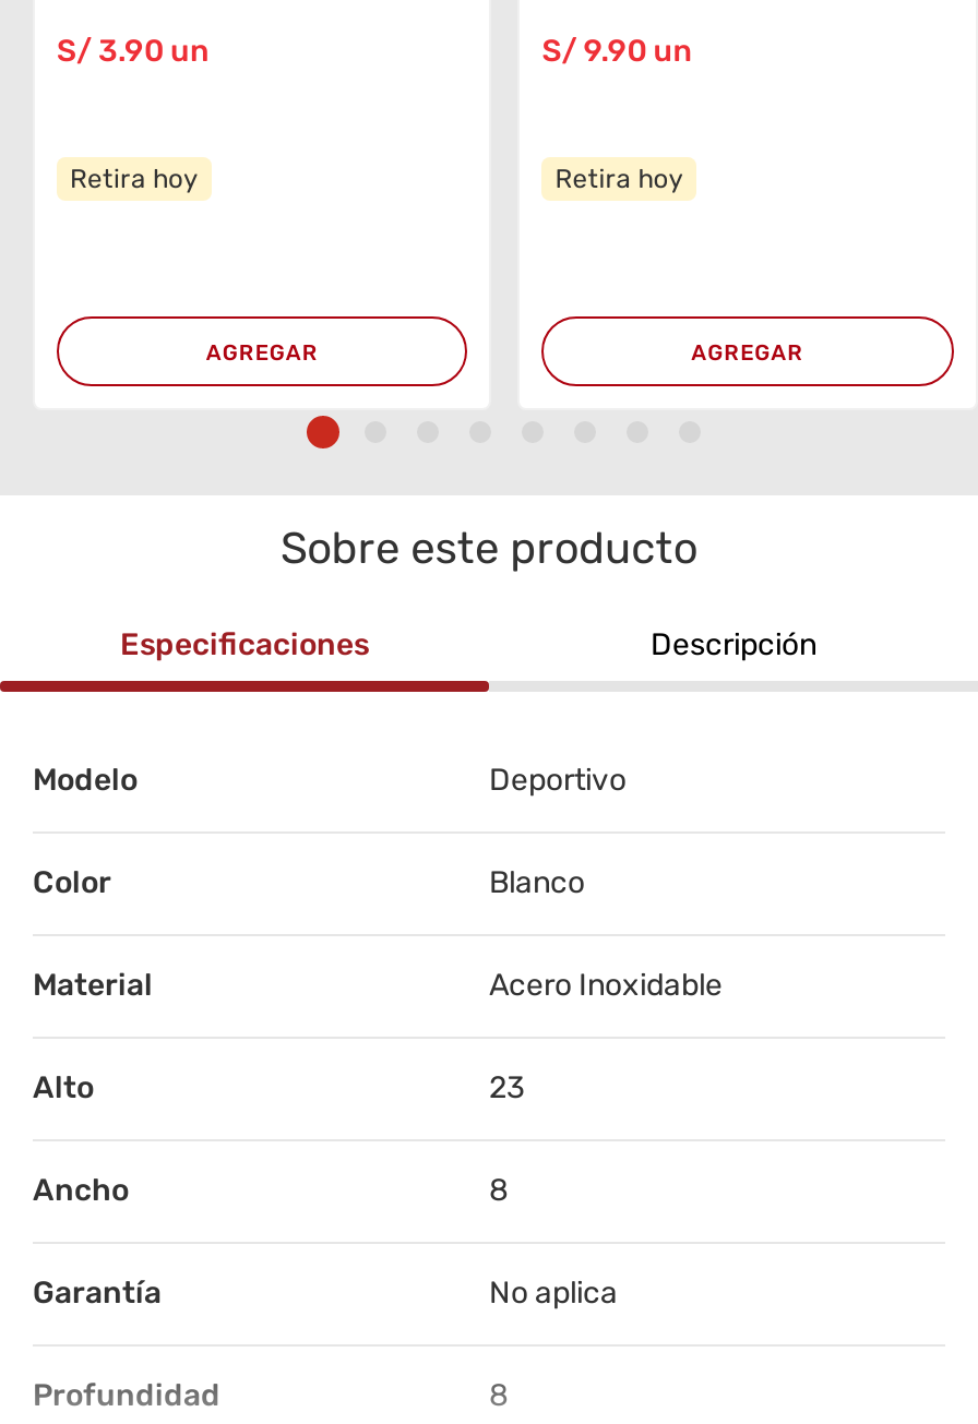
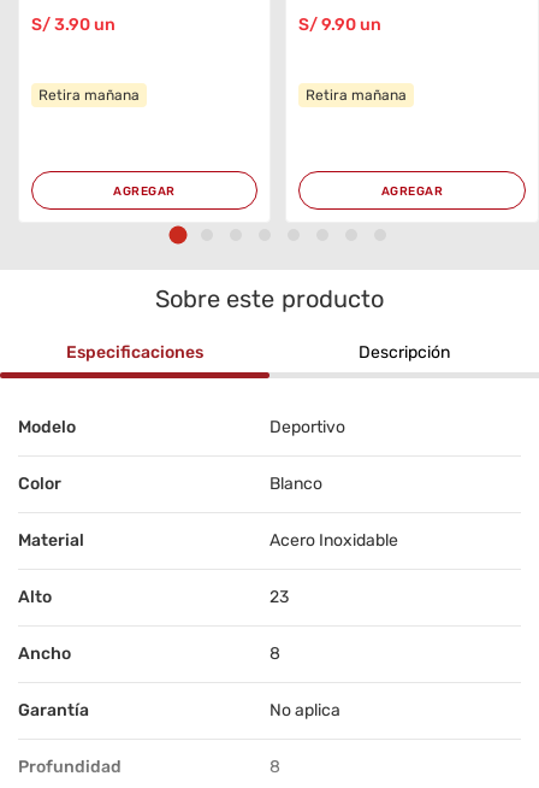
- Retira hoy
+ Retira mañana

- Retira hoy
+ Retira mañana
